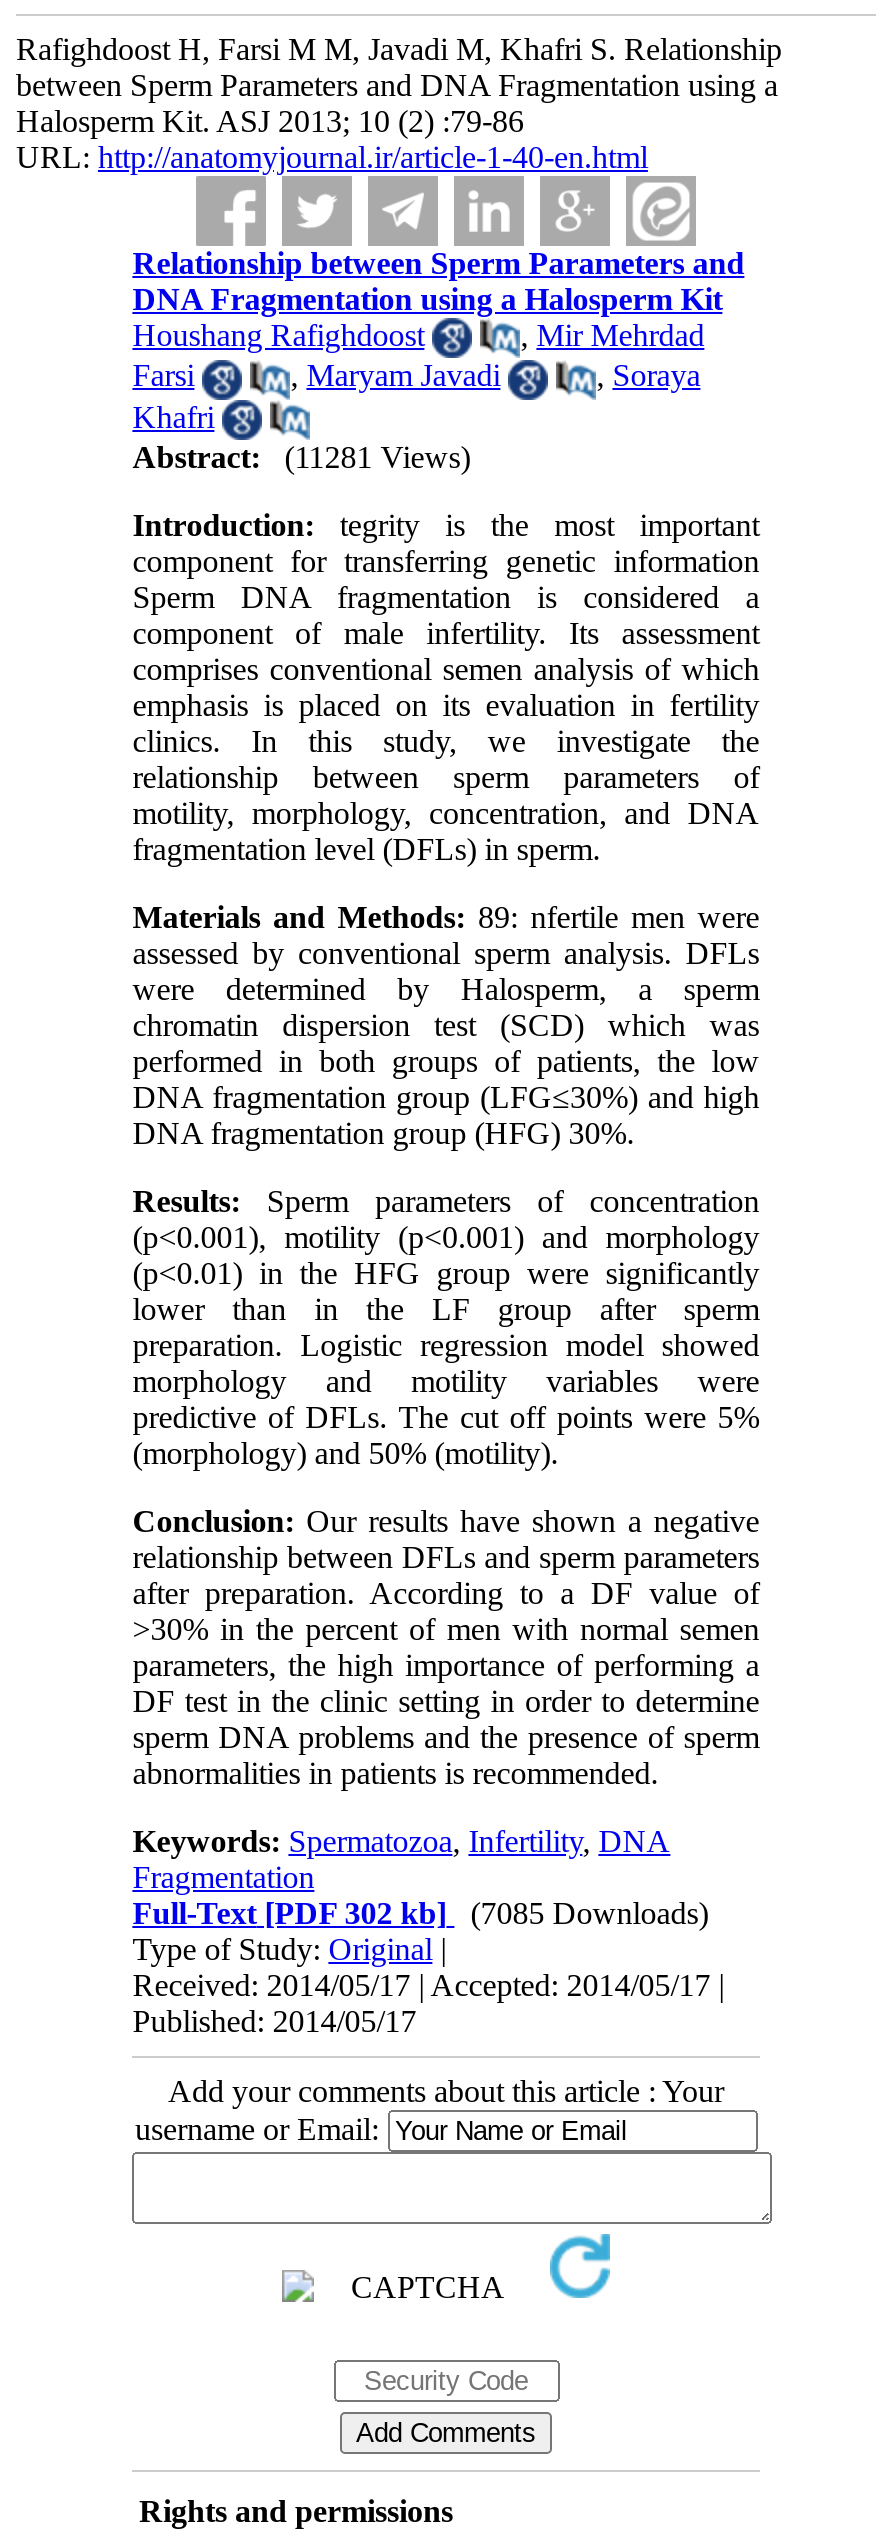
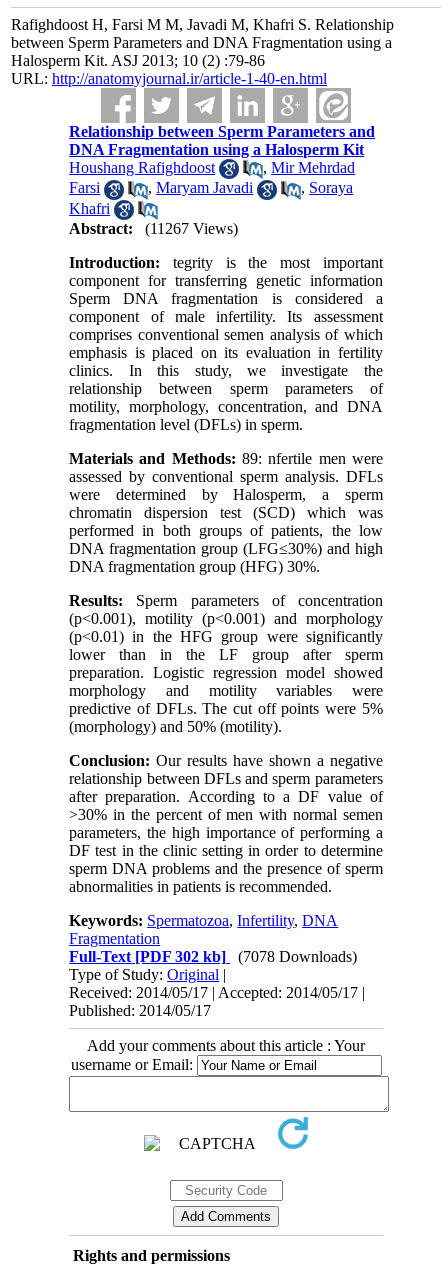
- Abstract: (11281 Views)
+ Abstract: (11267 Views)

- Full-Text [PDF 302 kb] (7085 Downloads)
+ Full-Text [PDF 302 kb] (7078 Downloads)
